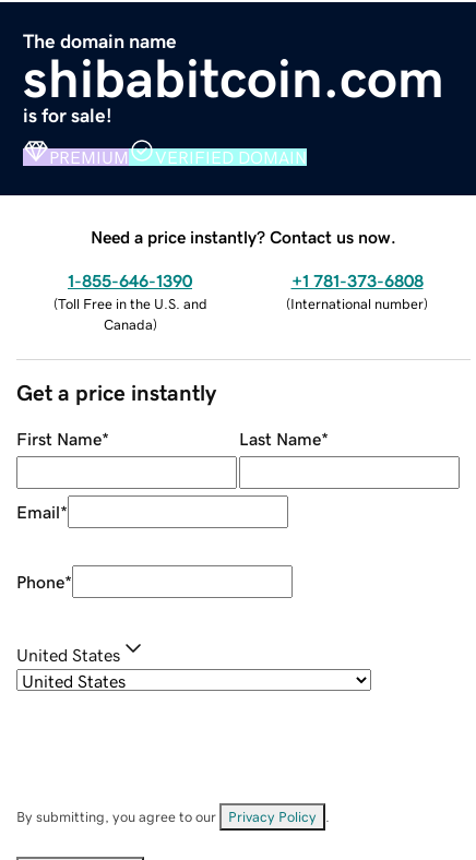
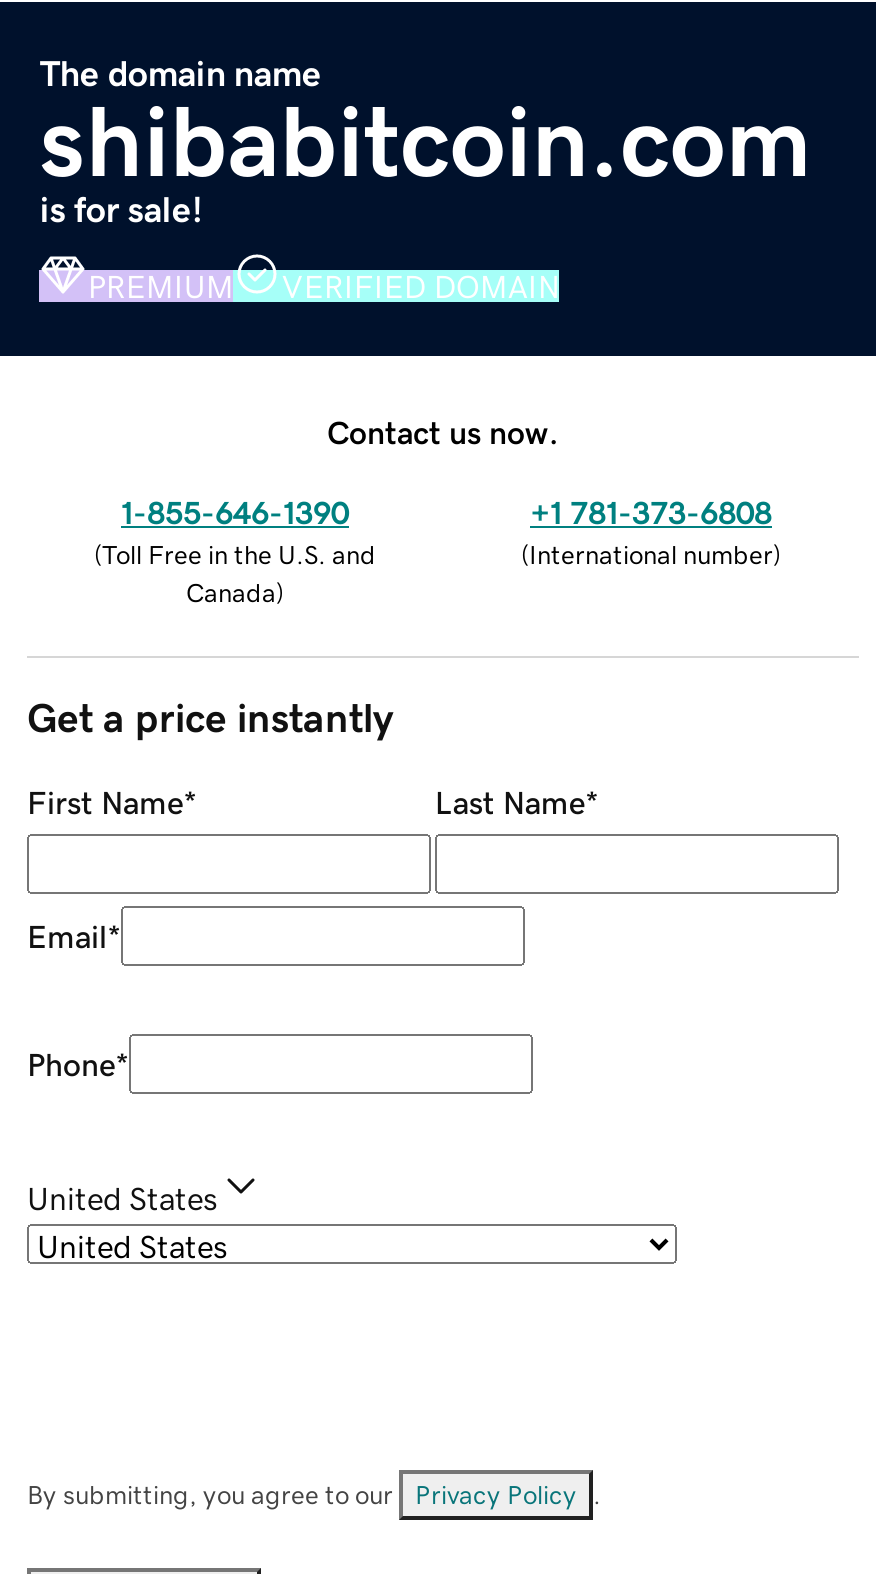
- Need a price instantly? Contact us now.
+ Contact us now.
